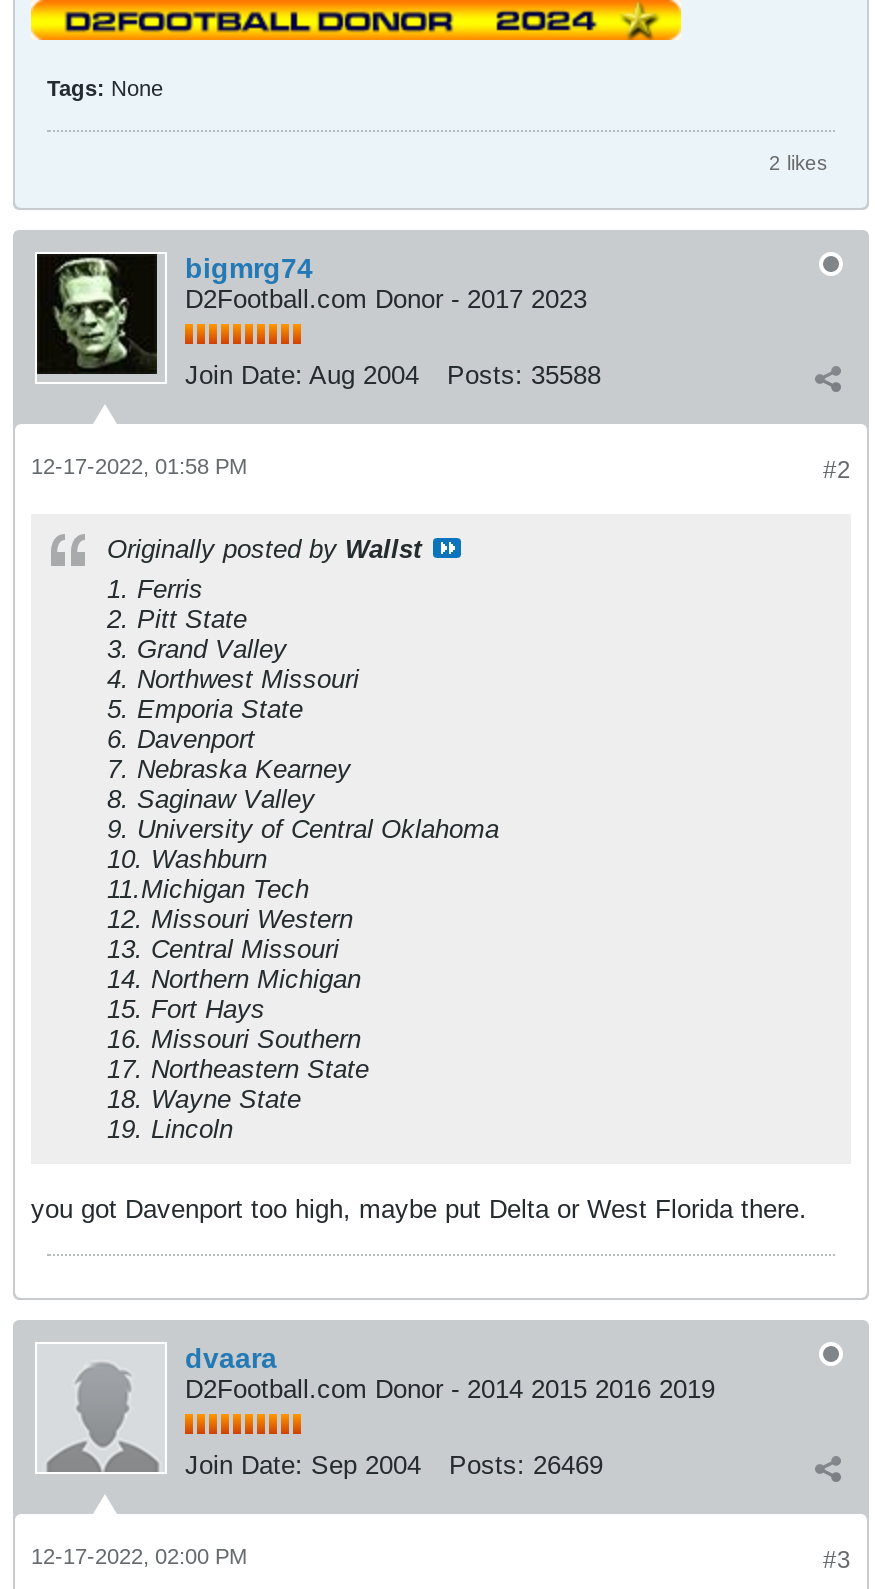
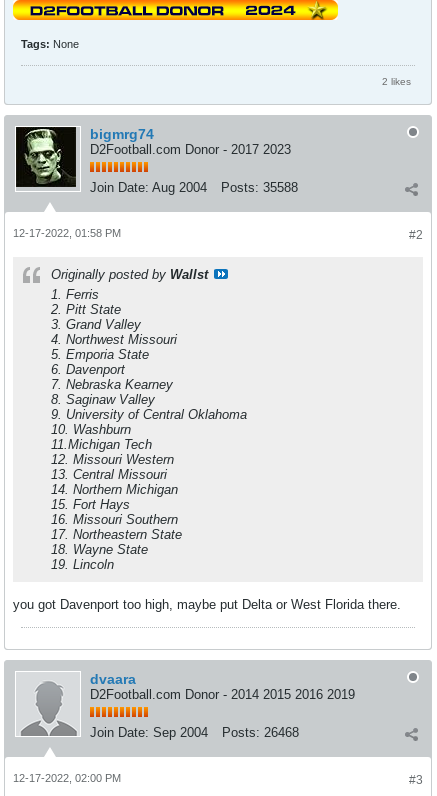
- Join Date: Sep 2004 Posts: 26469
+ Join Date: Sep 2004 Posts: 26468
